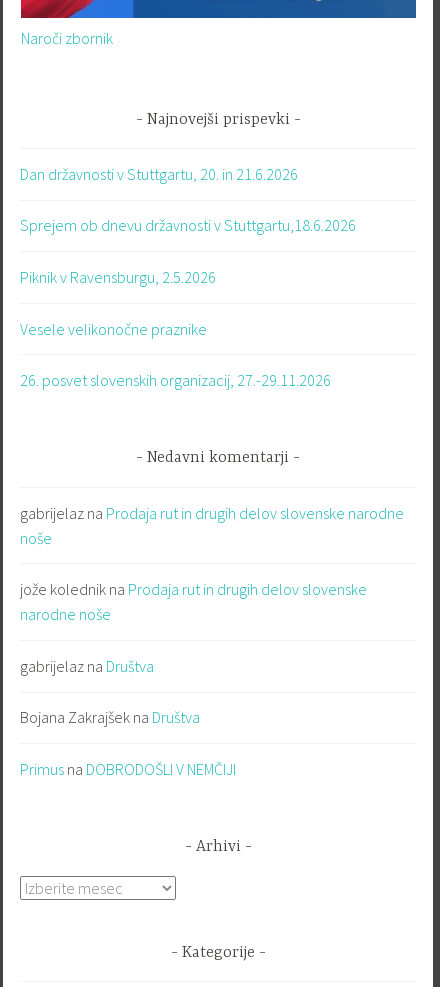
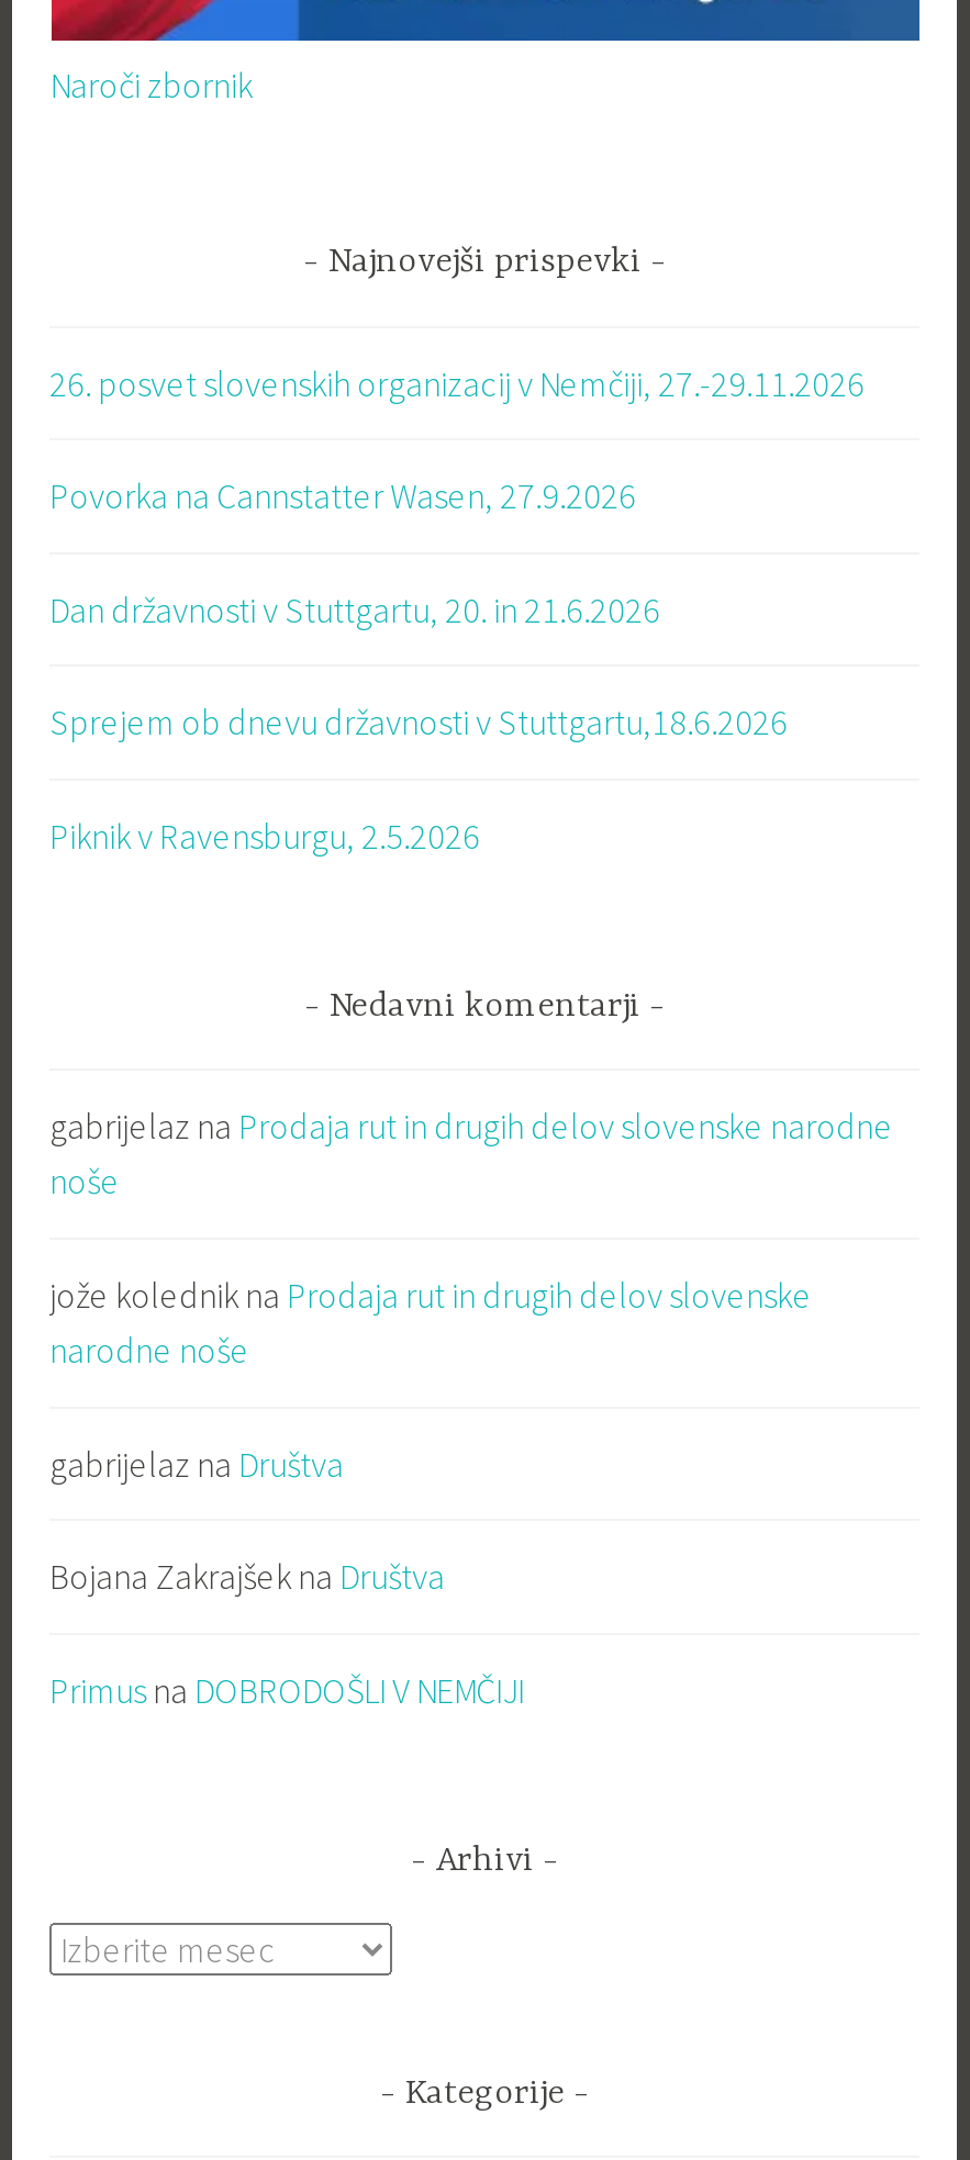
+ 26. posvet slovenskih organizacij v Nemčiji, 27.-29.11.2026
+ Povorka na Cannstatter Wasen, 27.9.2026

moved down: Dan državnosti v Stuttgartu, 20. in 21.6.2026 | Sprejem ob dnevu državnosti v Stuttgartu,18.6.2026 | Piknik v Ravensburgu, 2.5.2026

- Vesele velikonočne praznike
- 26. posvet slovenskih organizacij, 27.-29.11.2026
